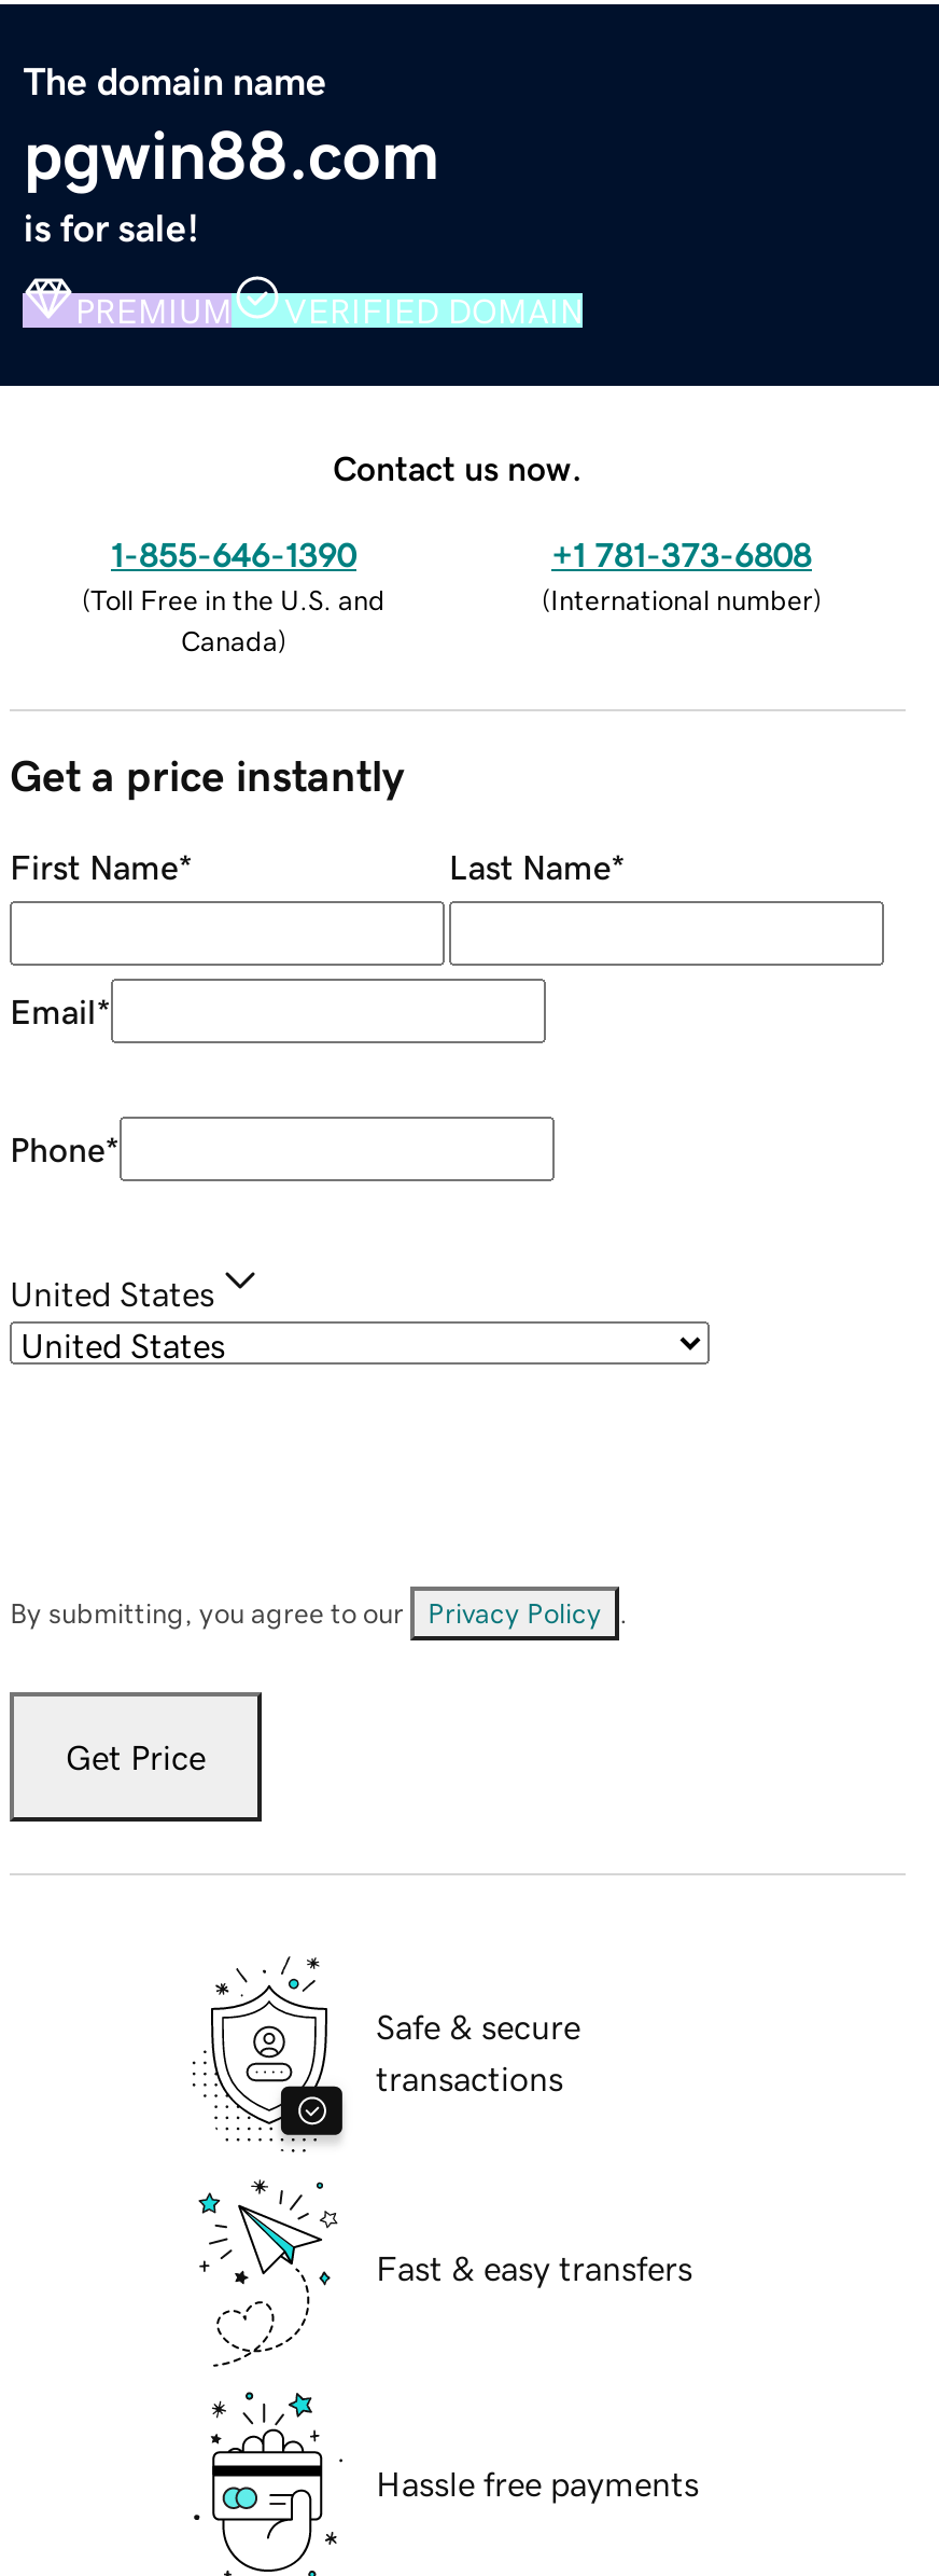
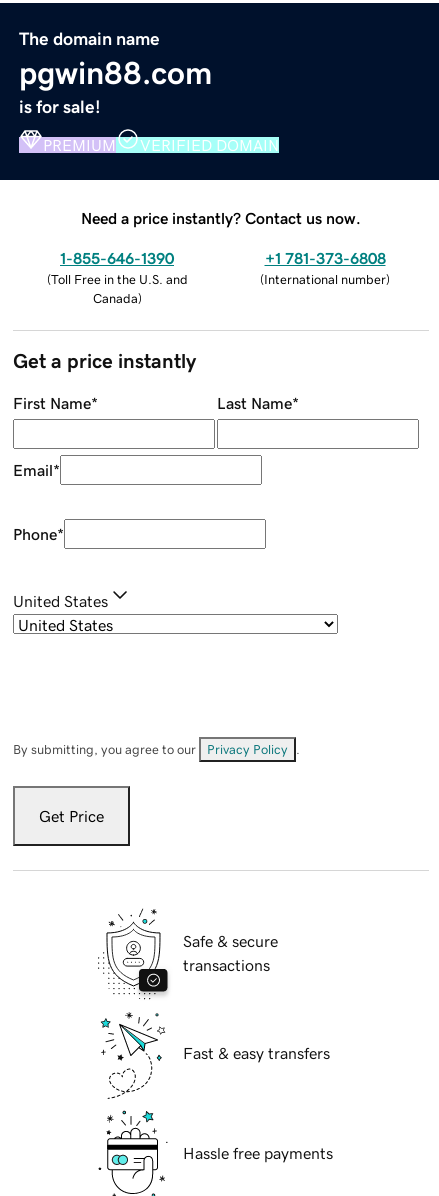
- Contact us now.
+ Need a price instantly? Contact us now.
